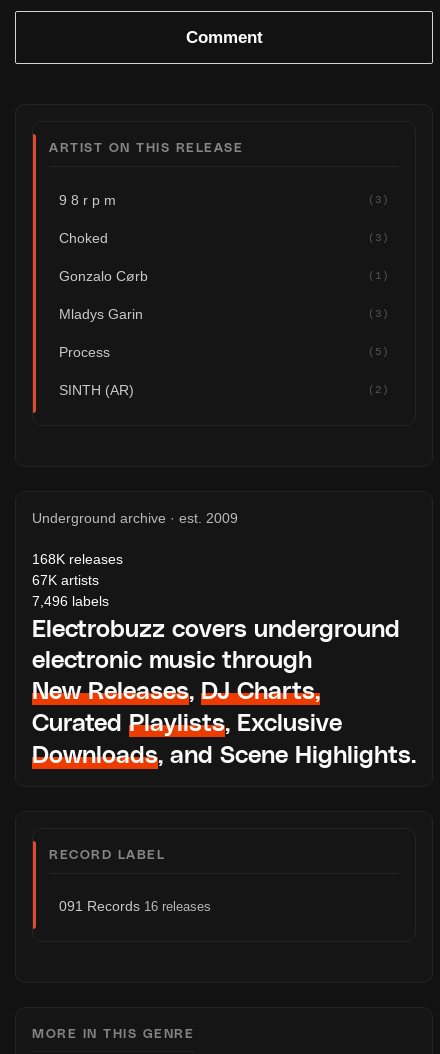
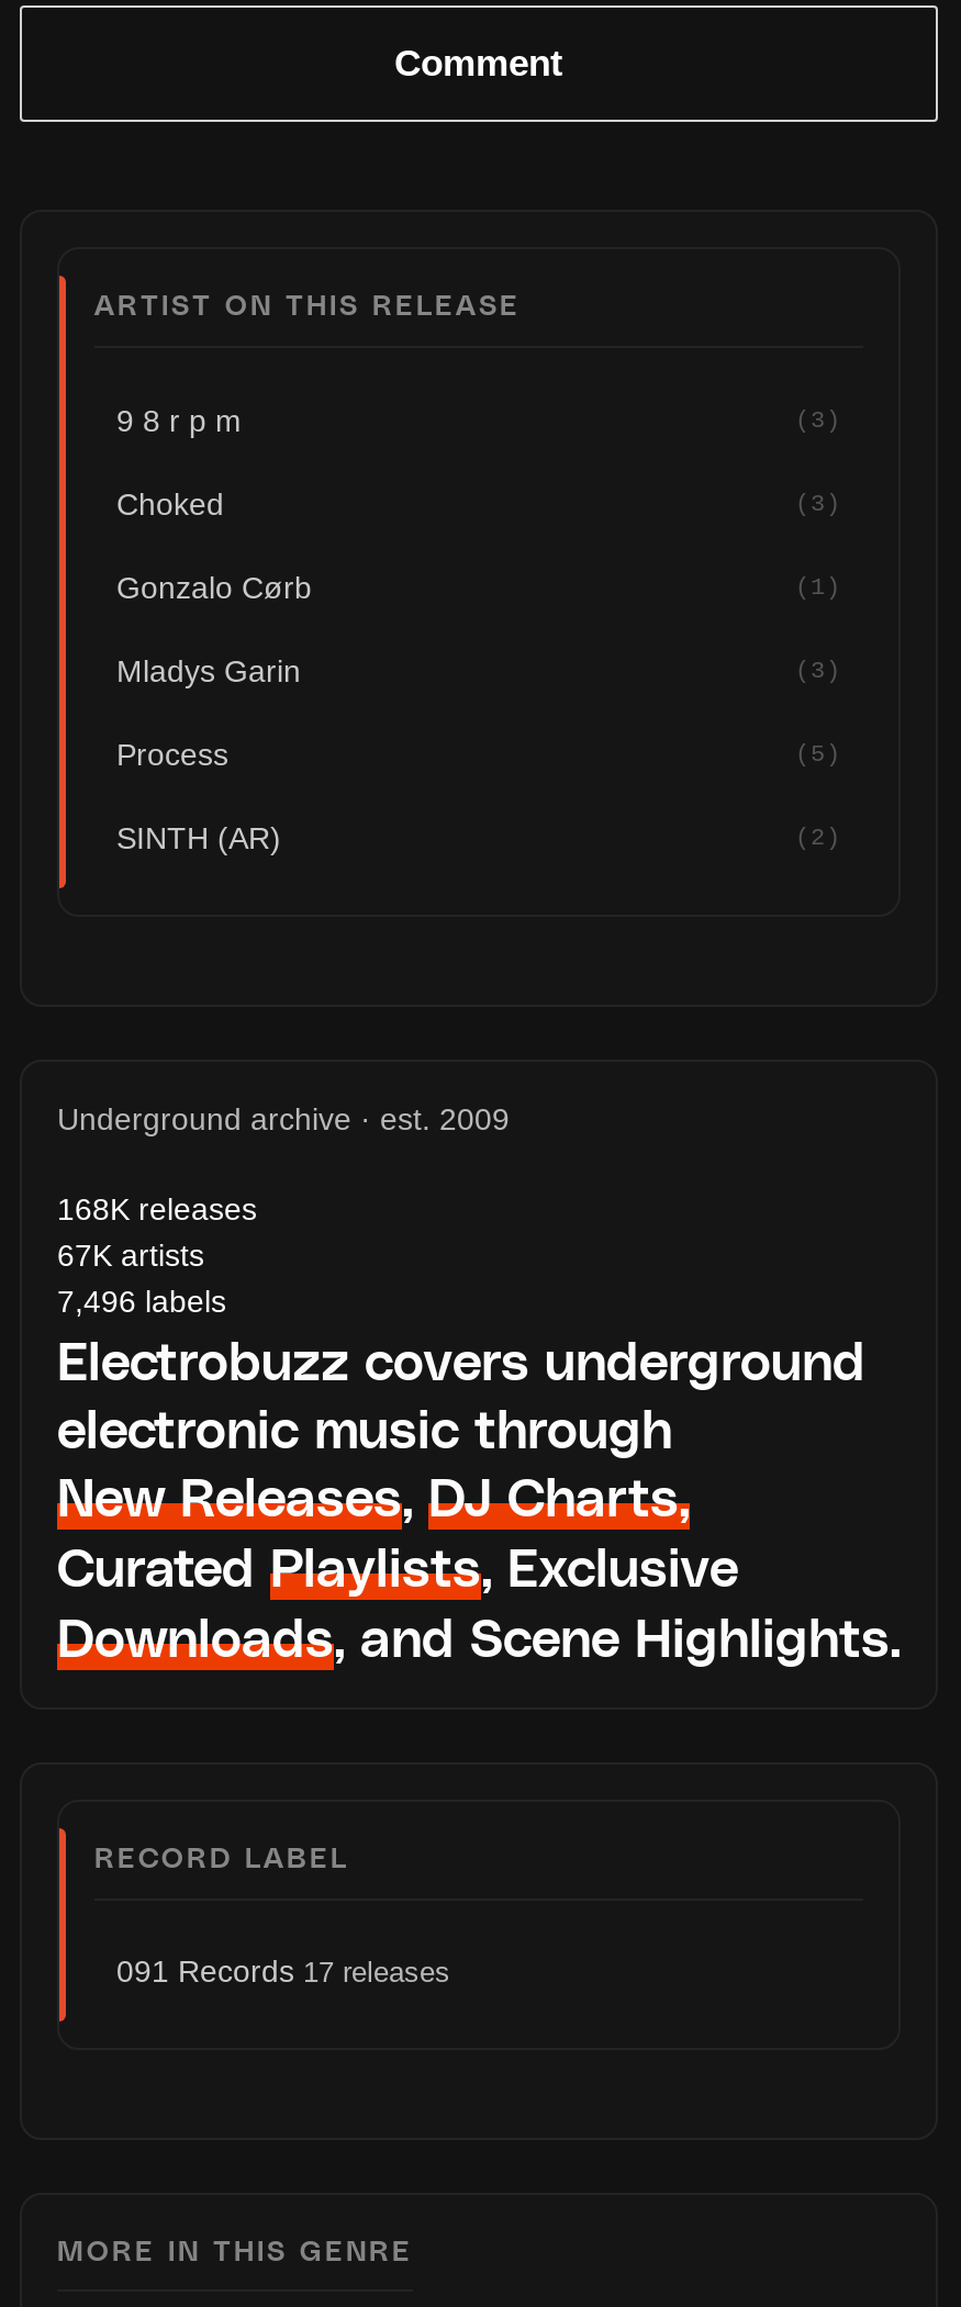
- 091 Records 16 releases
+ 091 Records 17 releases
